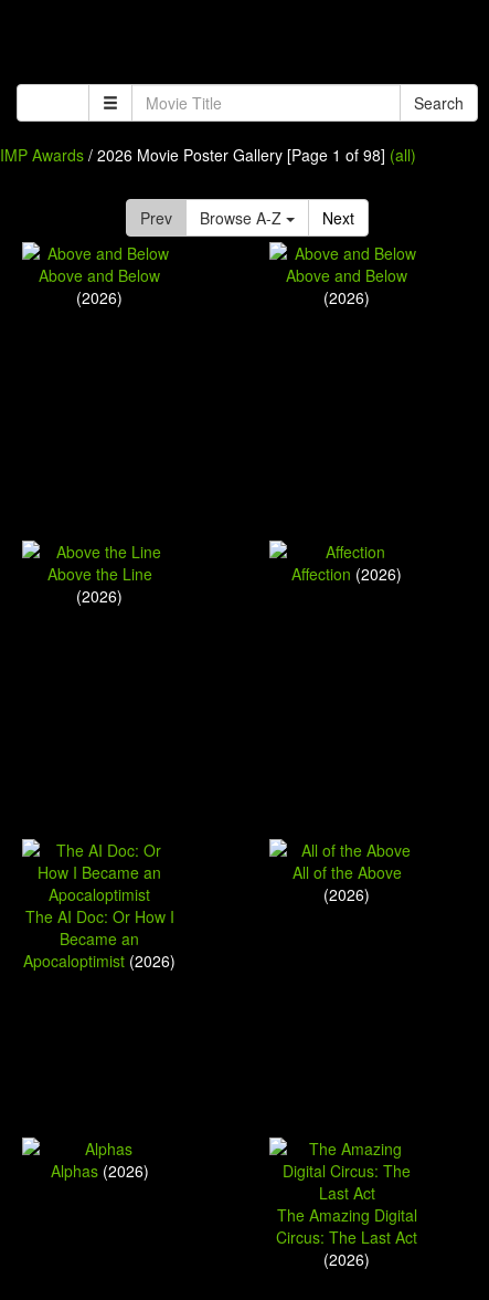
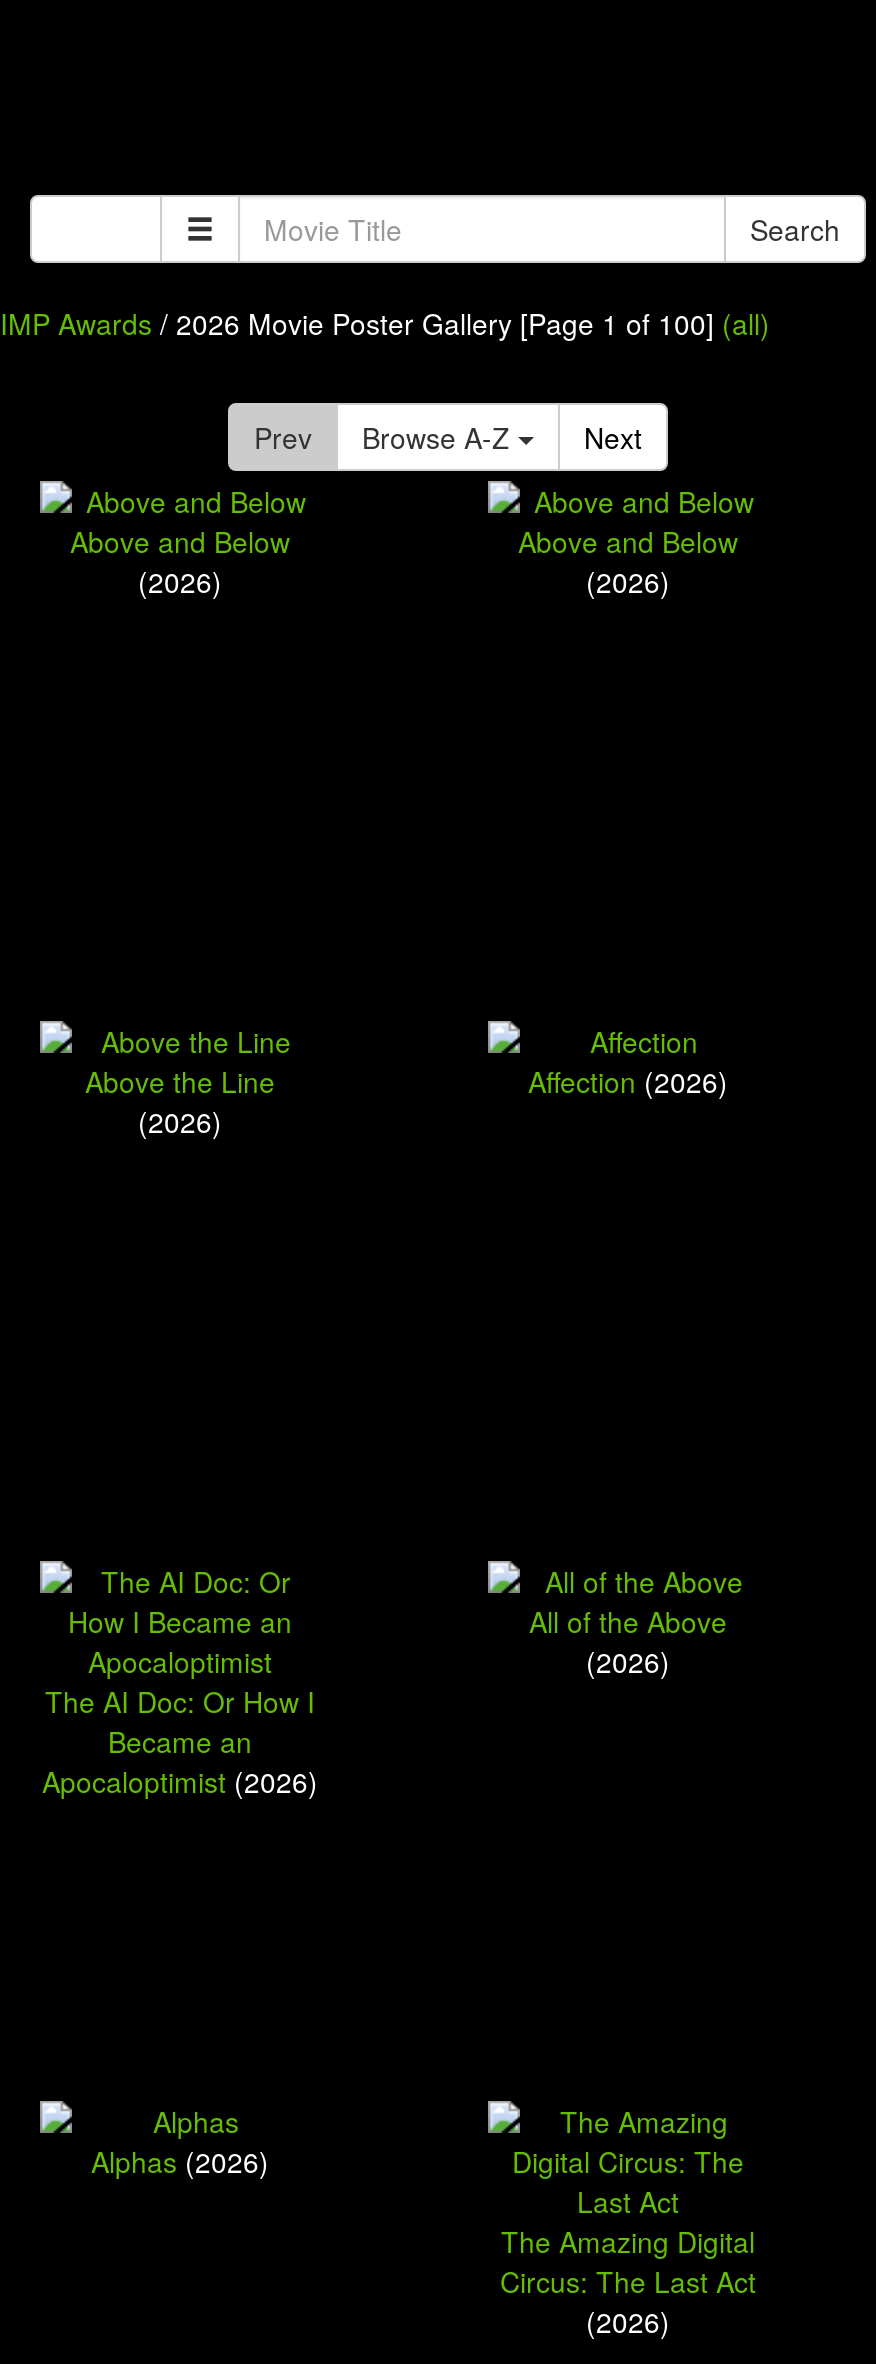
- IMP Awards / 2026 Movie Poster Gallery [Page 1 of 98] (all)
+ IMP Awards / 2026 Movie Poster Gallery [Page 1 of 100] (all)
